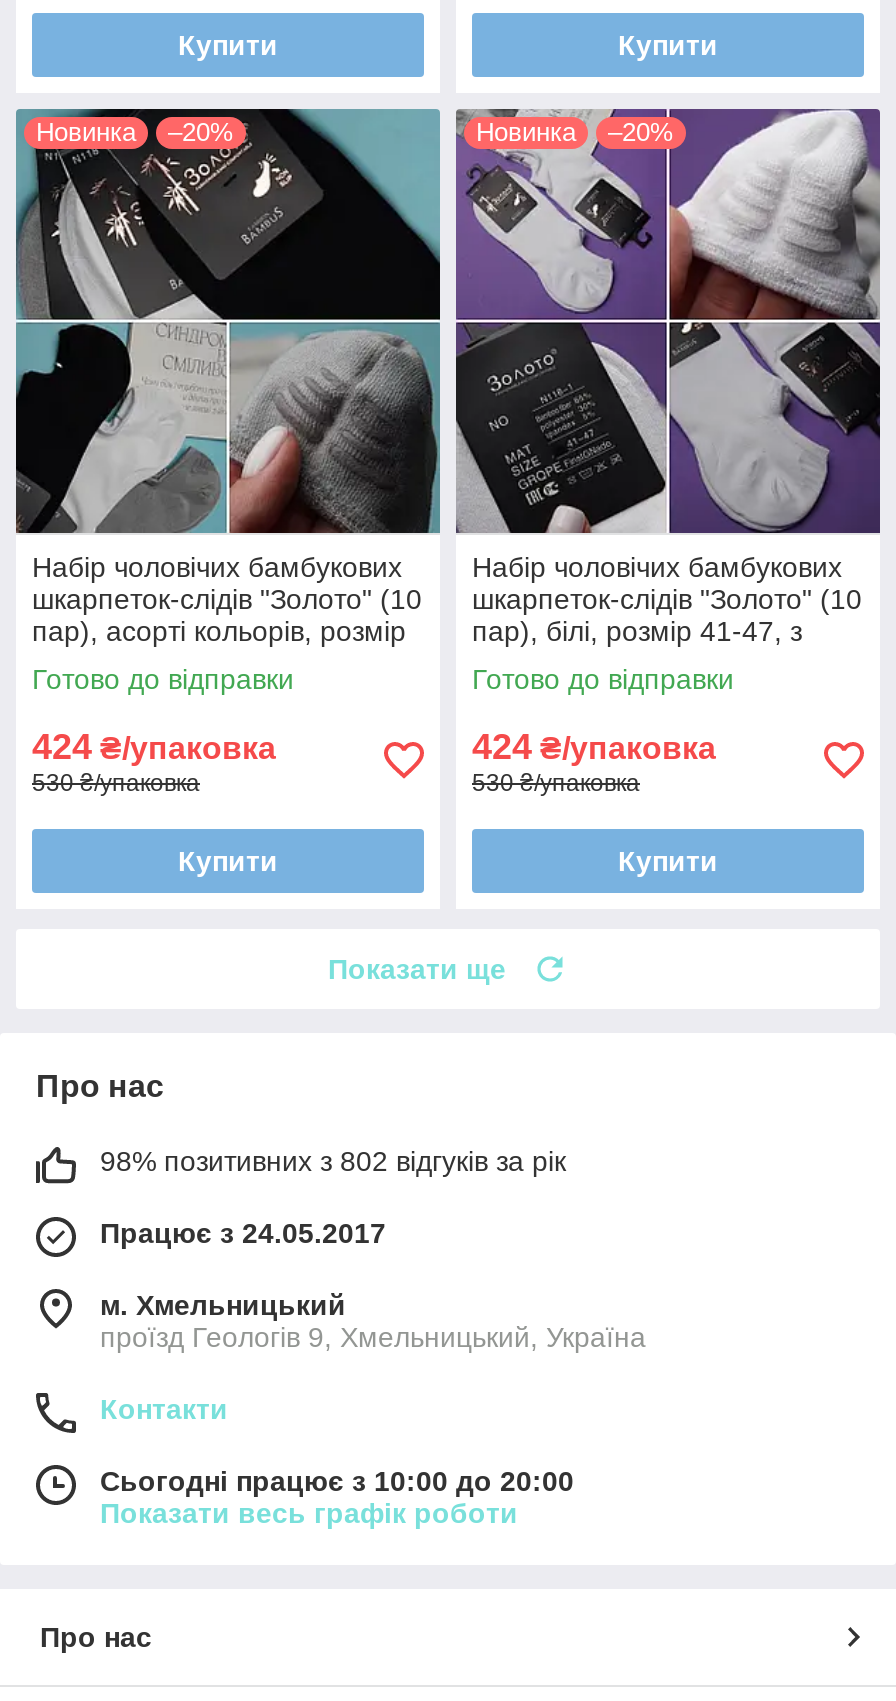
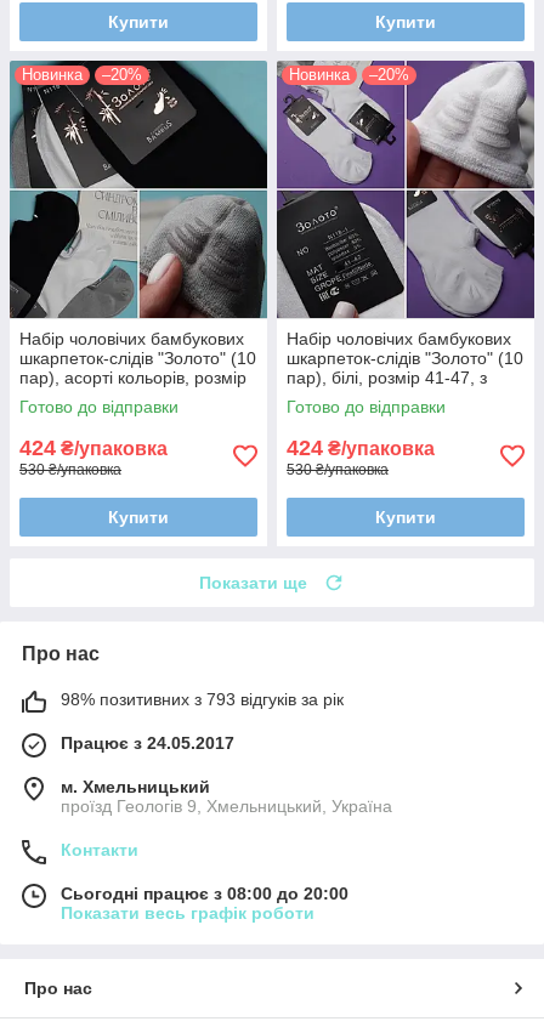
- 98% позитивних з 802 відгуків за рік
+ 98% позитивних з 793 відгуків за рік

- Сьогодні працює з 10:00 до 20:00
+ Сьогодні працює з 08:00 до 20:00
